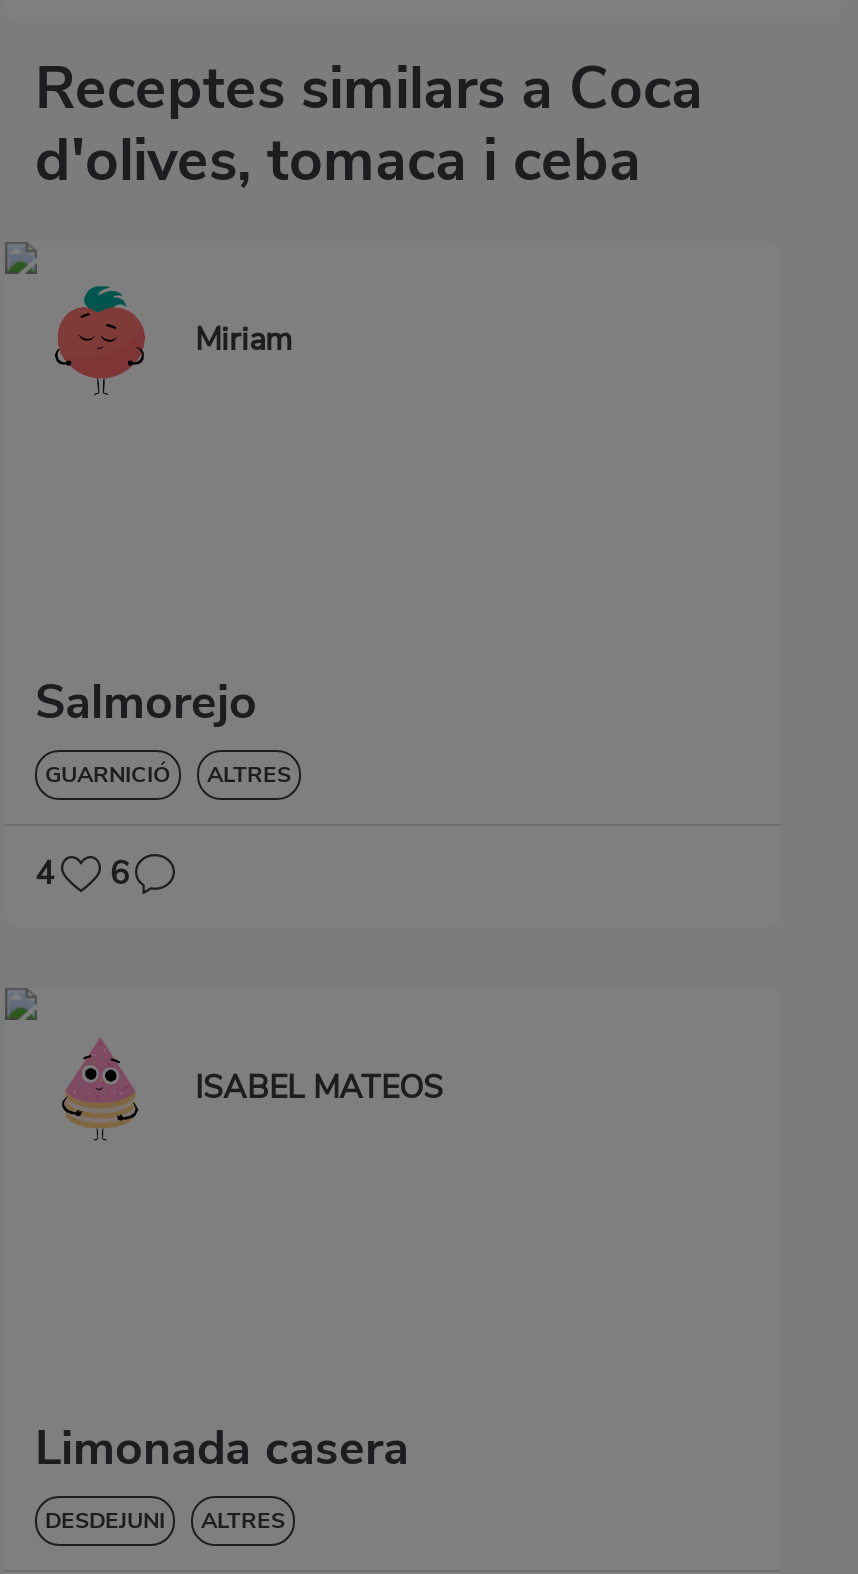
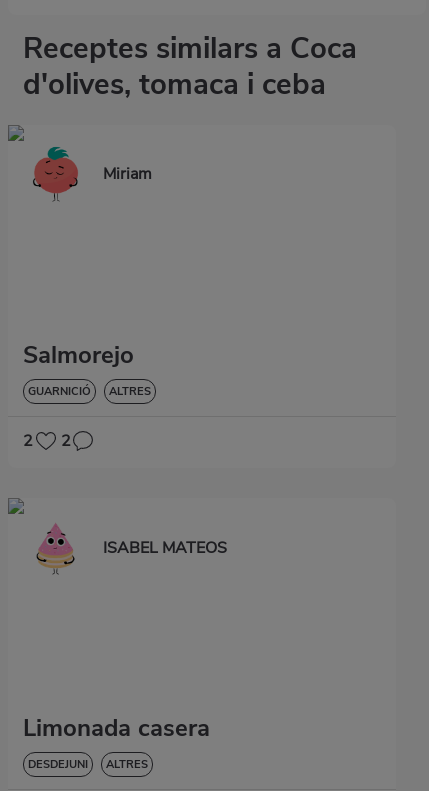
- 4
+ 2

- 6
+ 2
